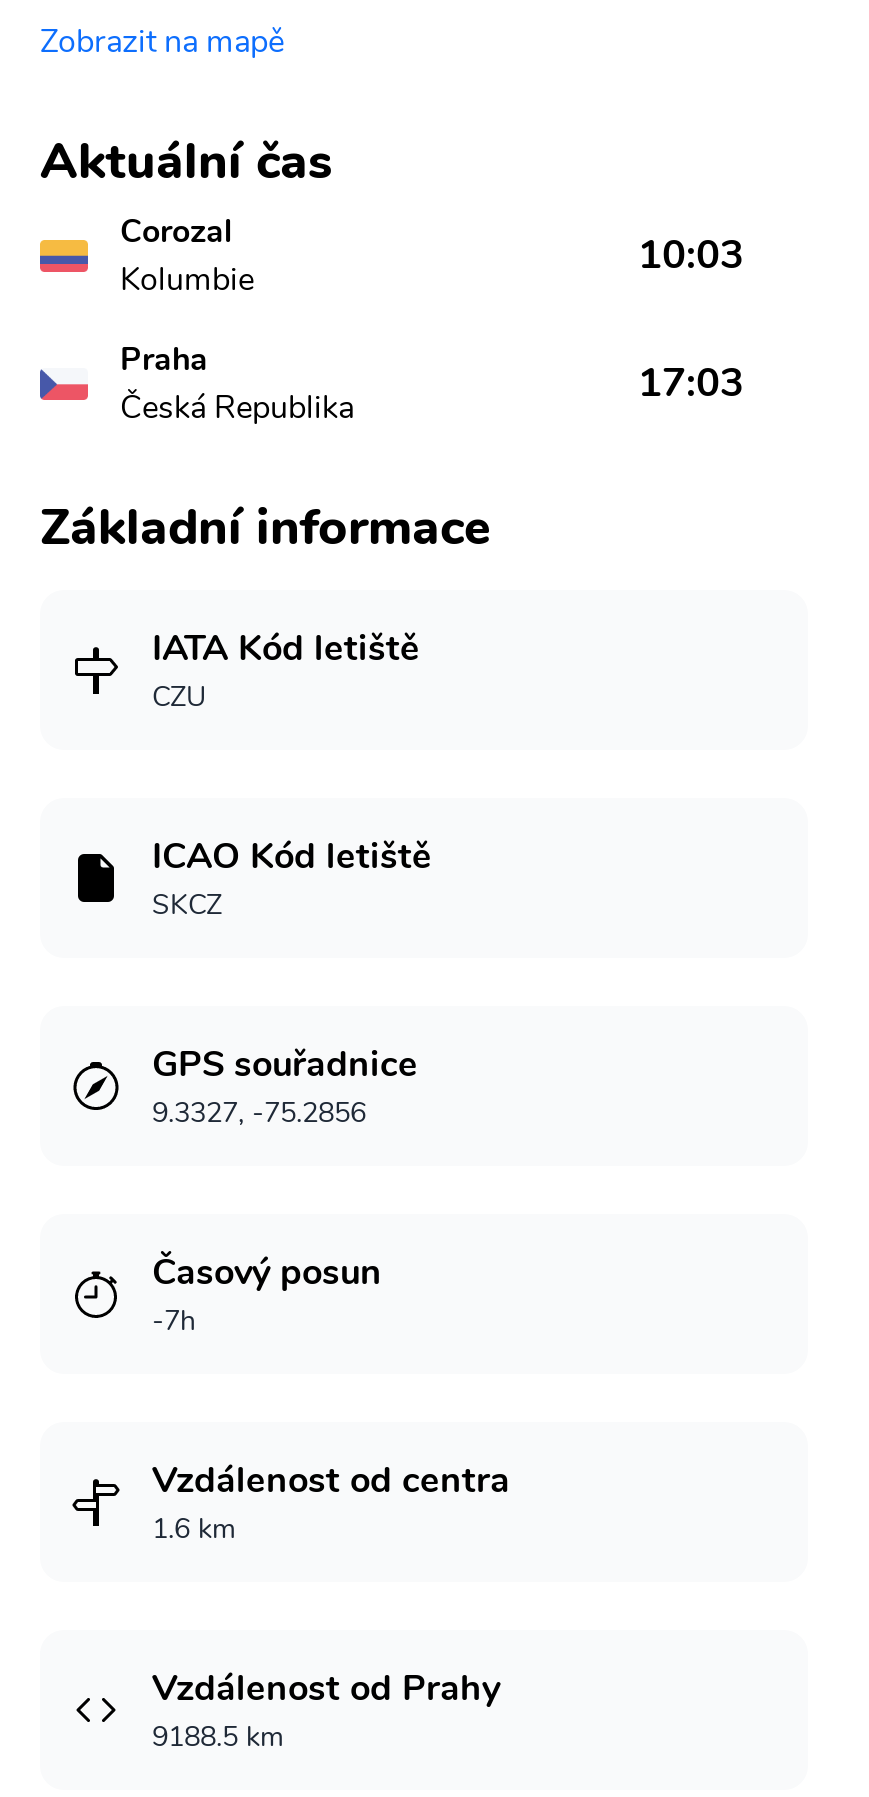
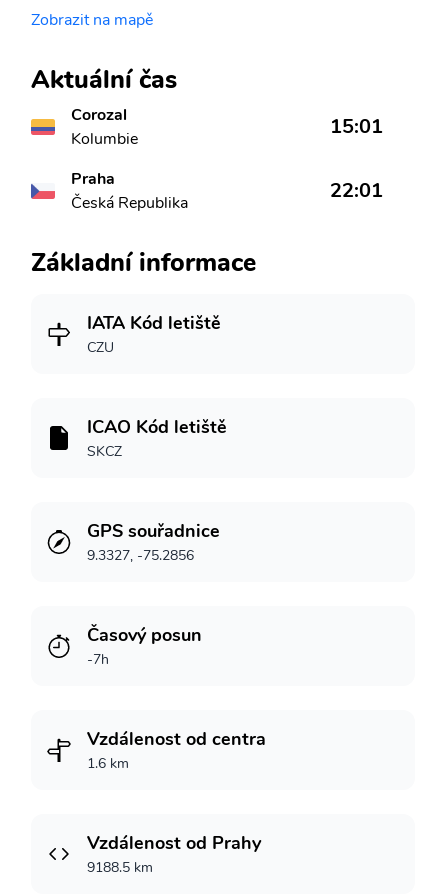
- 10:03
+ 15:01

- 17:03
+ 22:01
